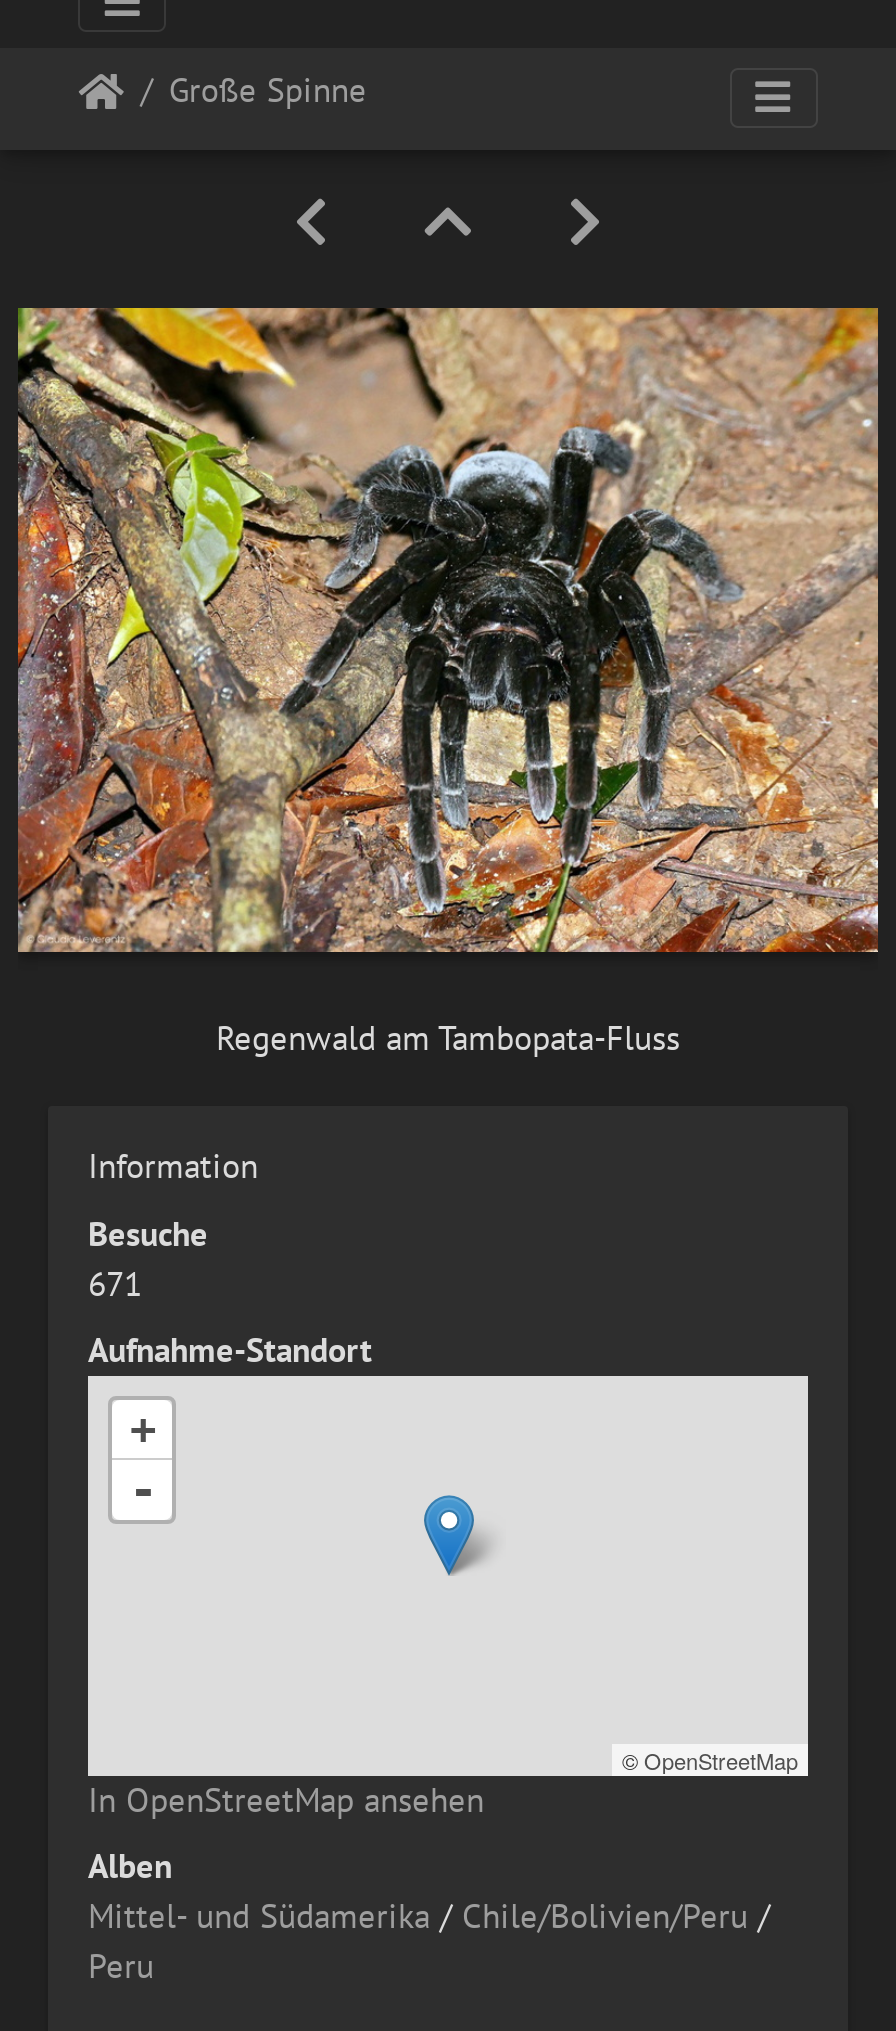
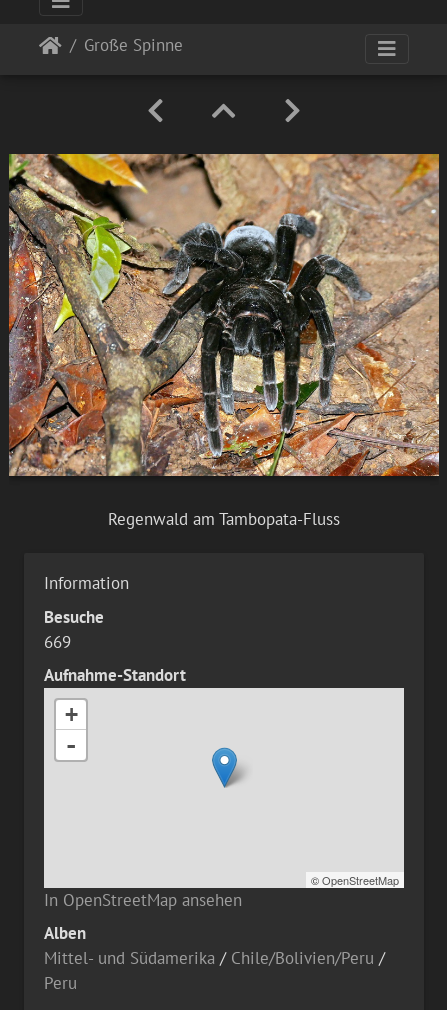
- 671
+ 669
